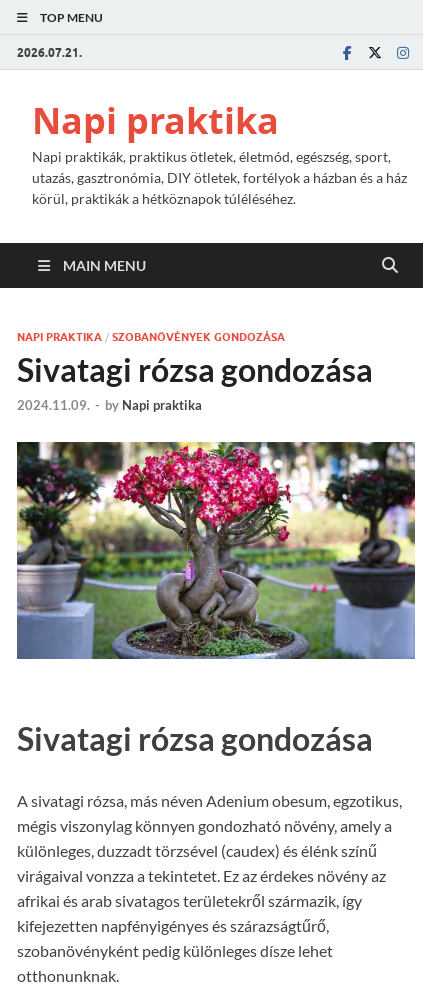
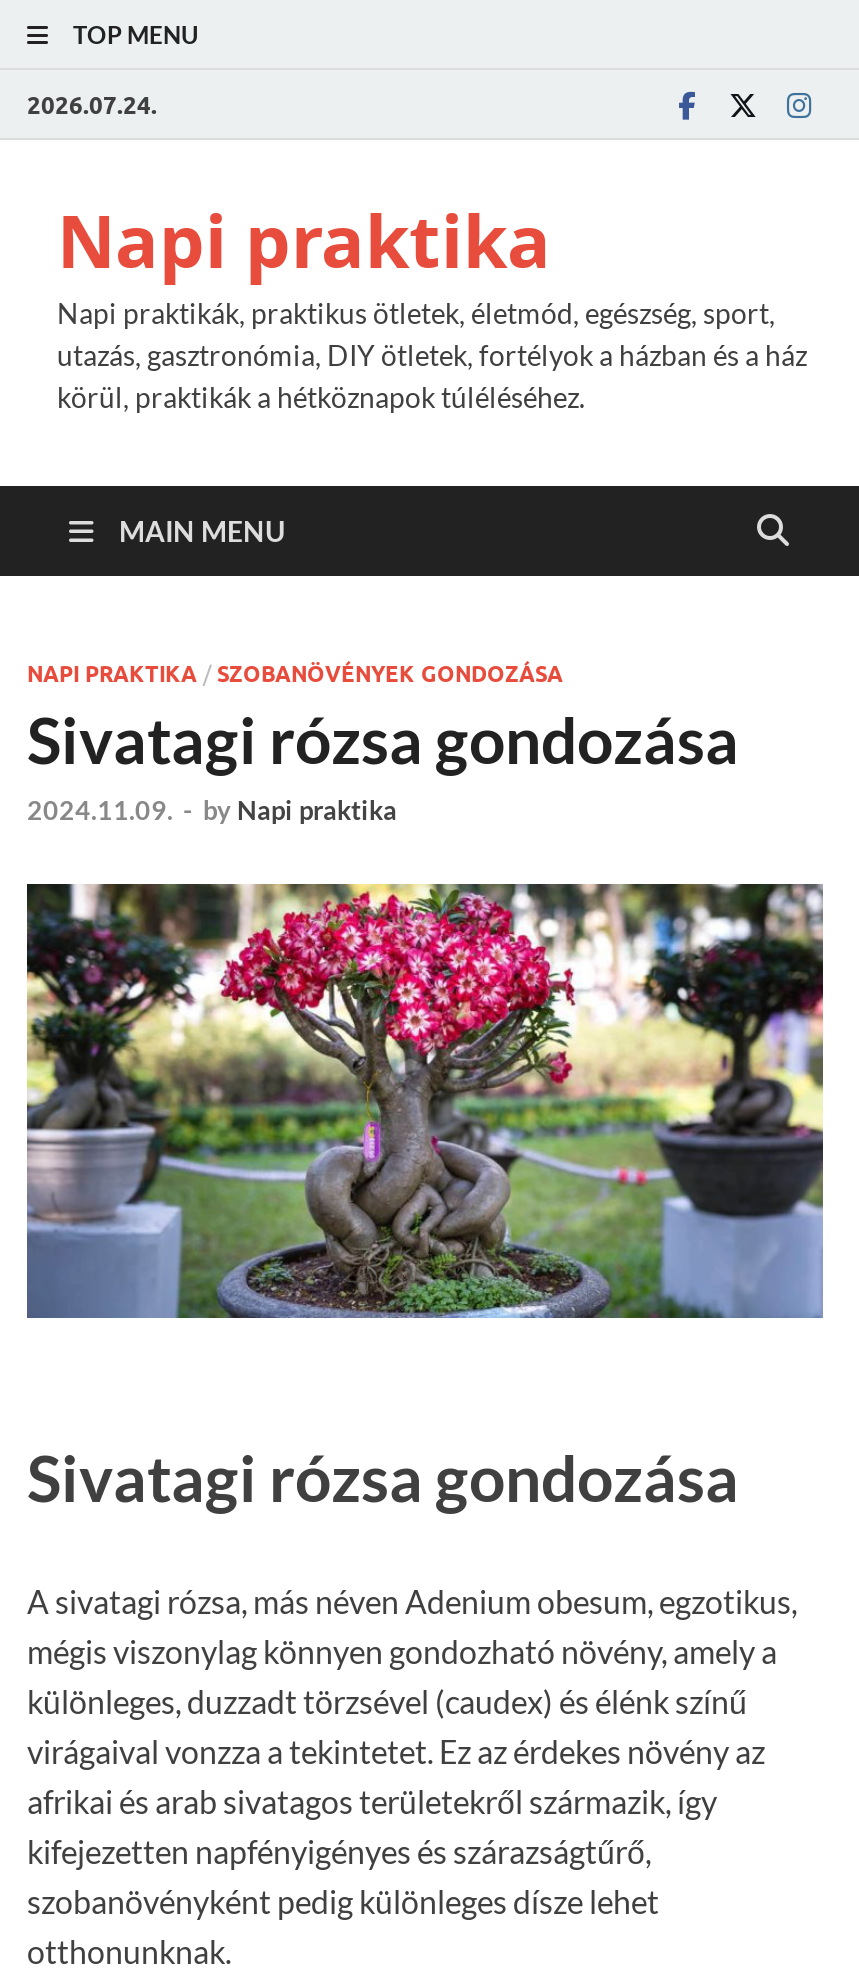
- 2026.07.21.
+ 2026.07.24.
